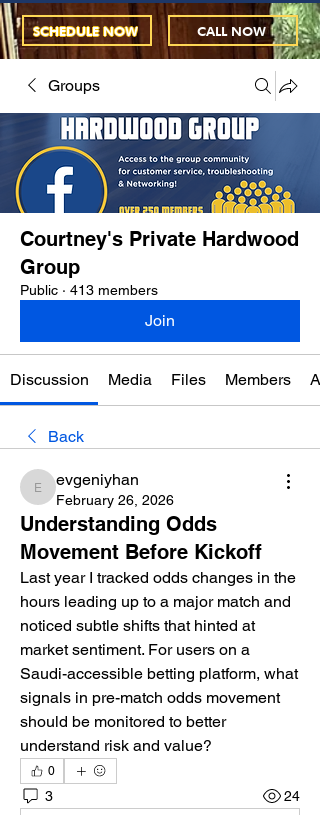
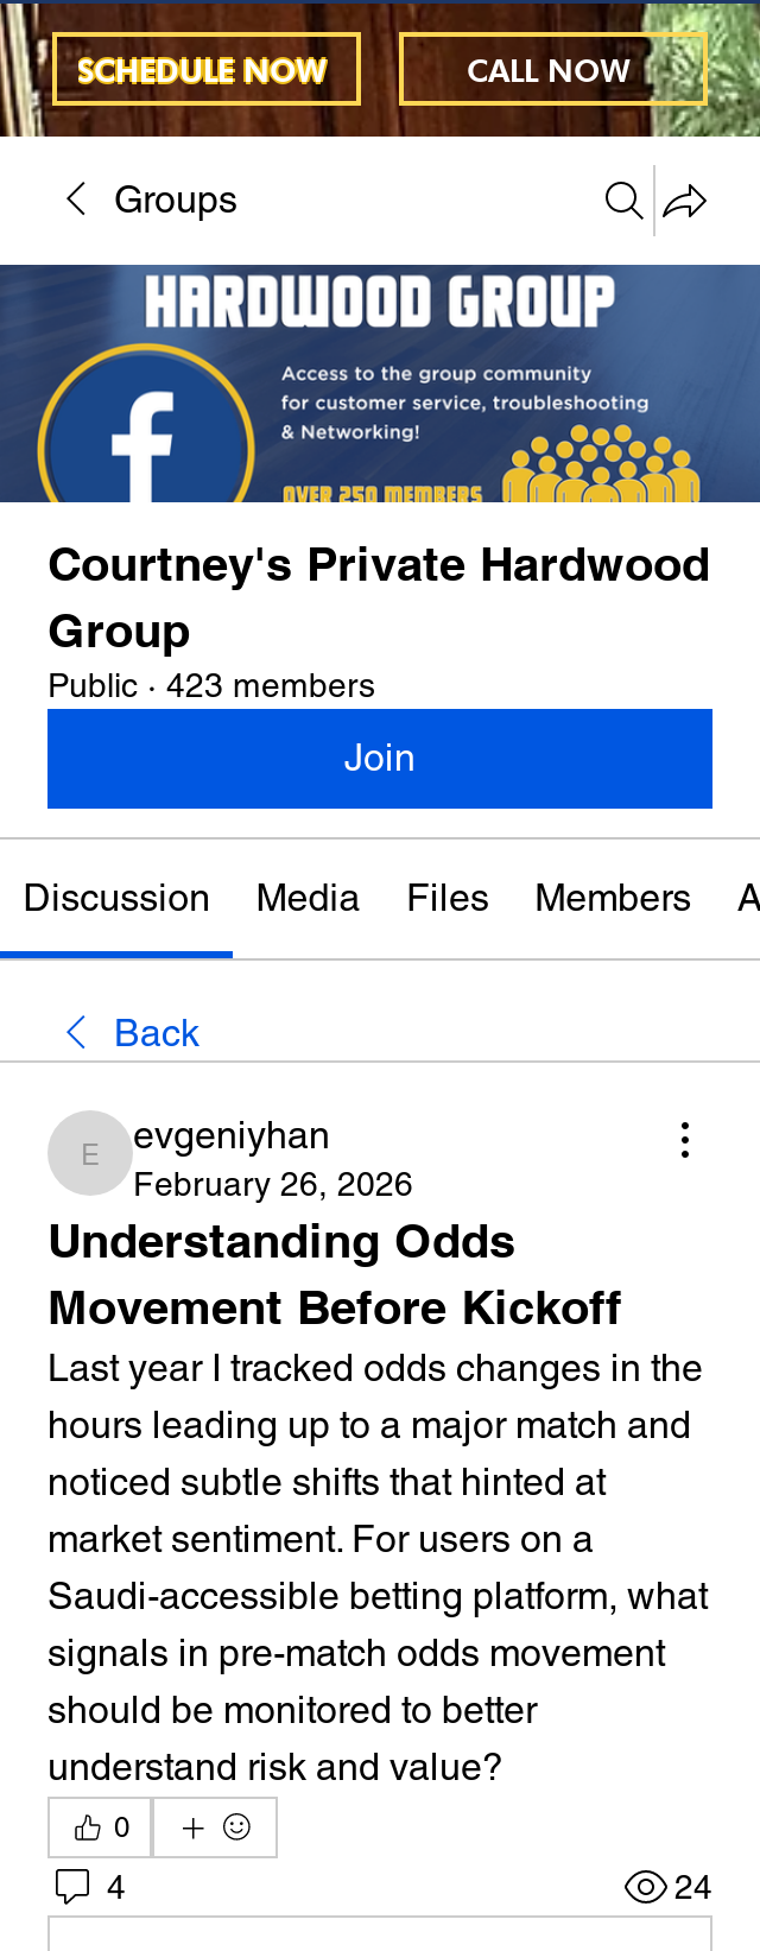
- Public · 413 members
+ Public · 423 members

- 3
+ 4
